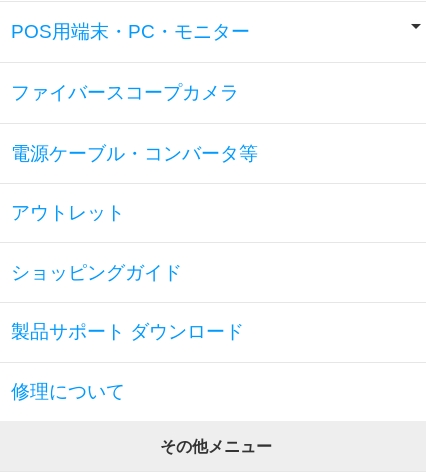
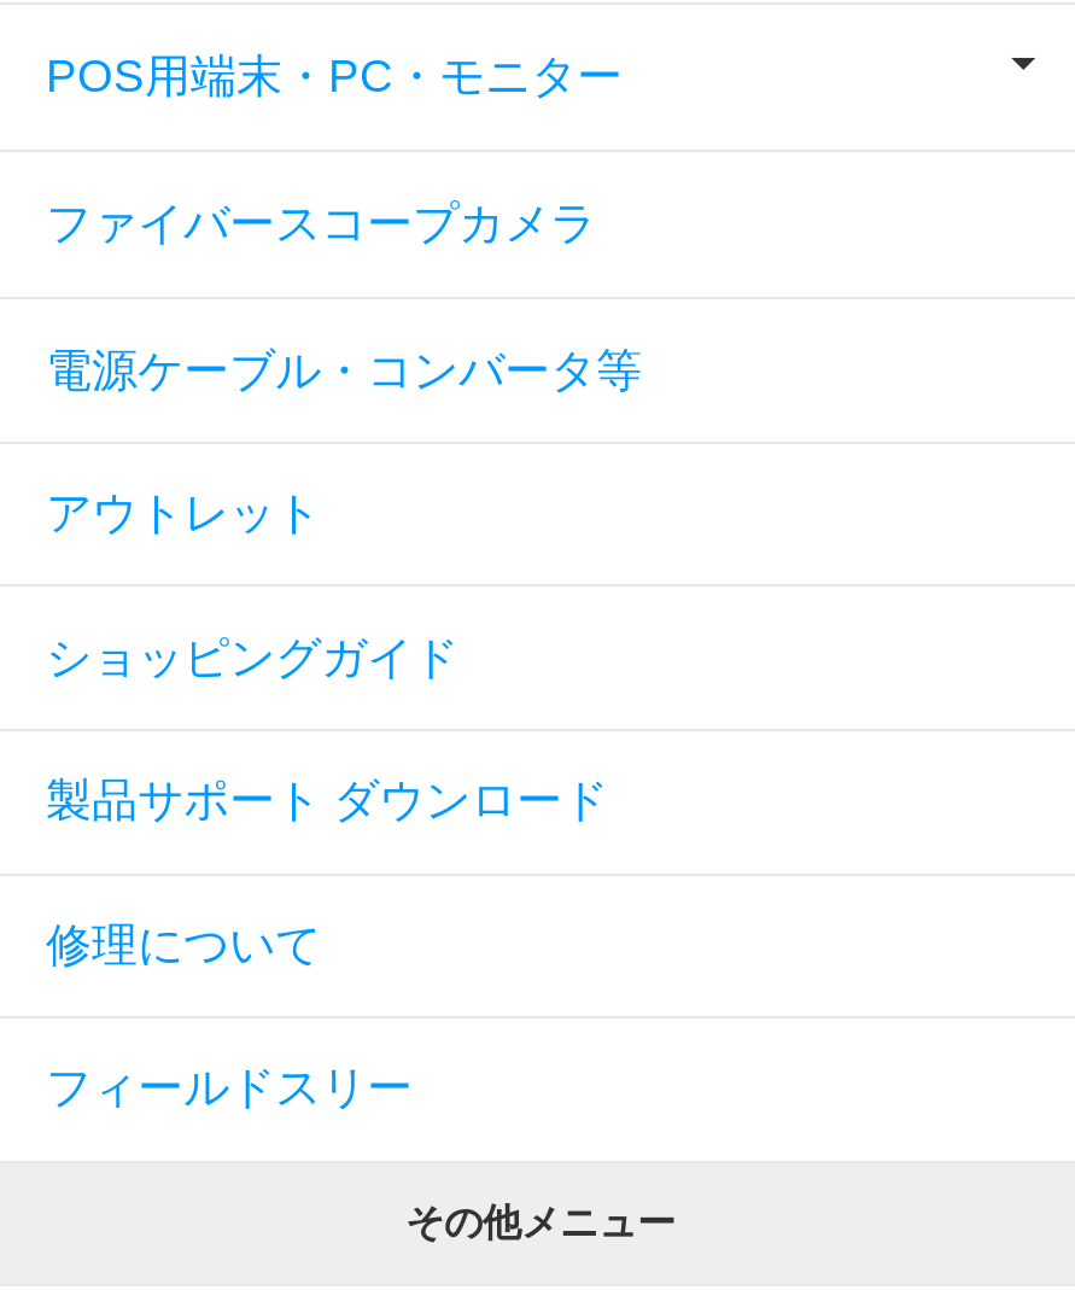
+ フィールドスリー
